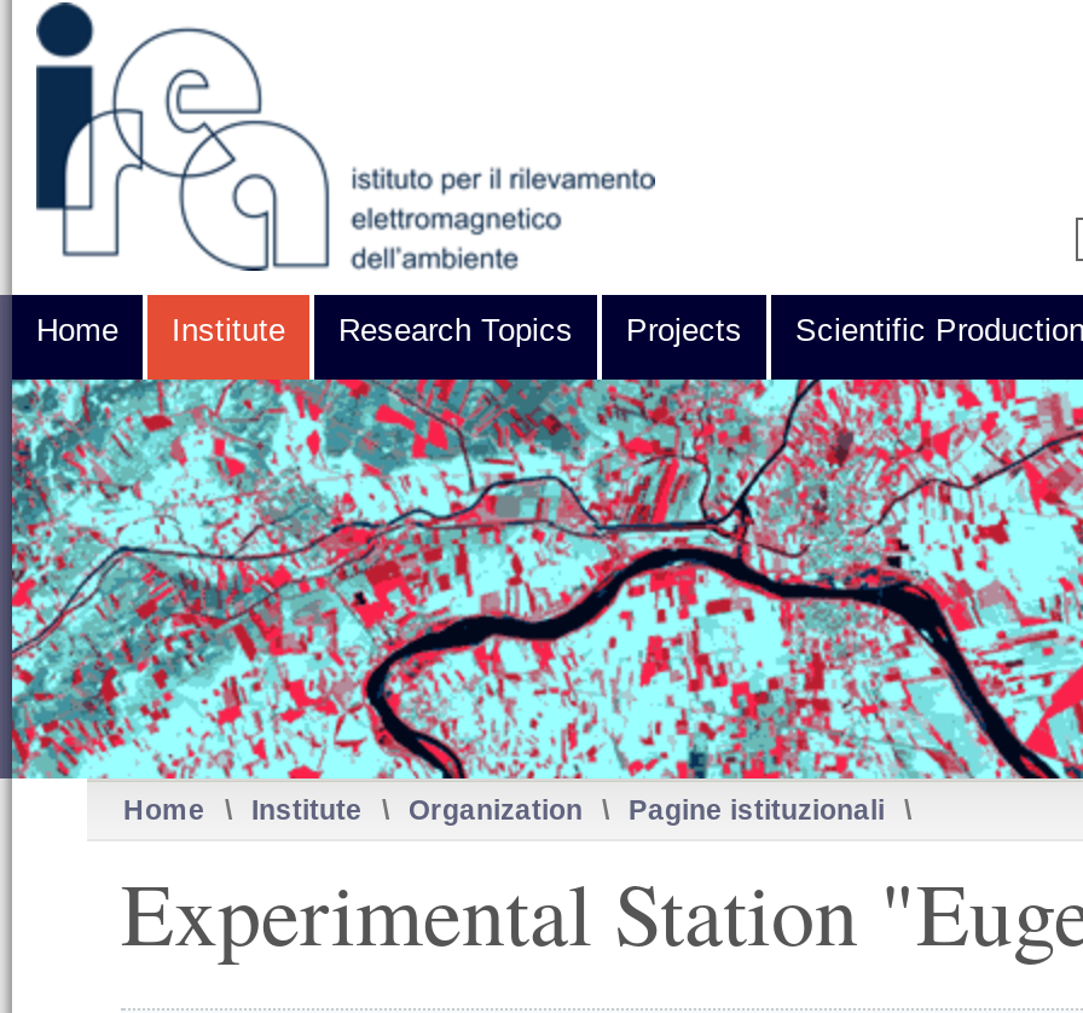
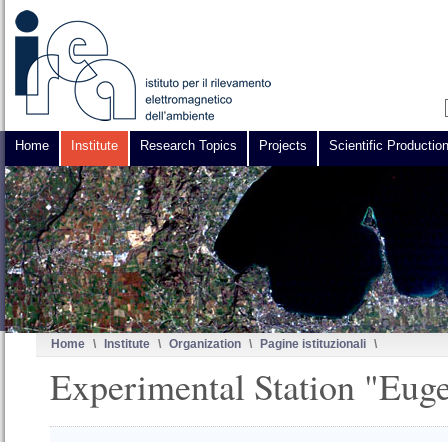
- [image]
+ [image]
